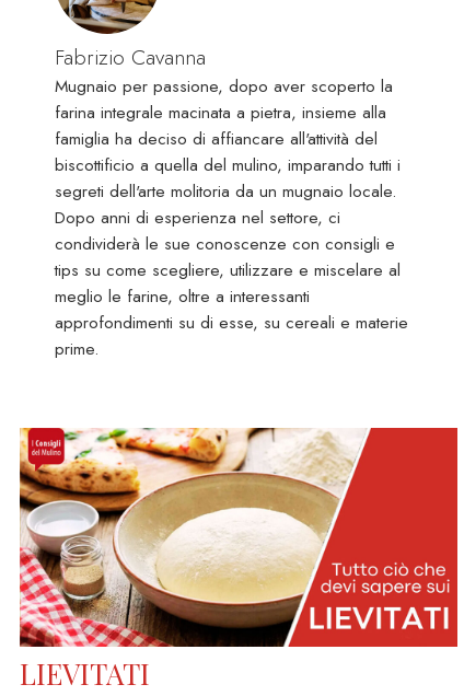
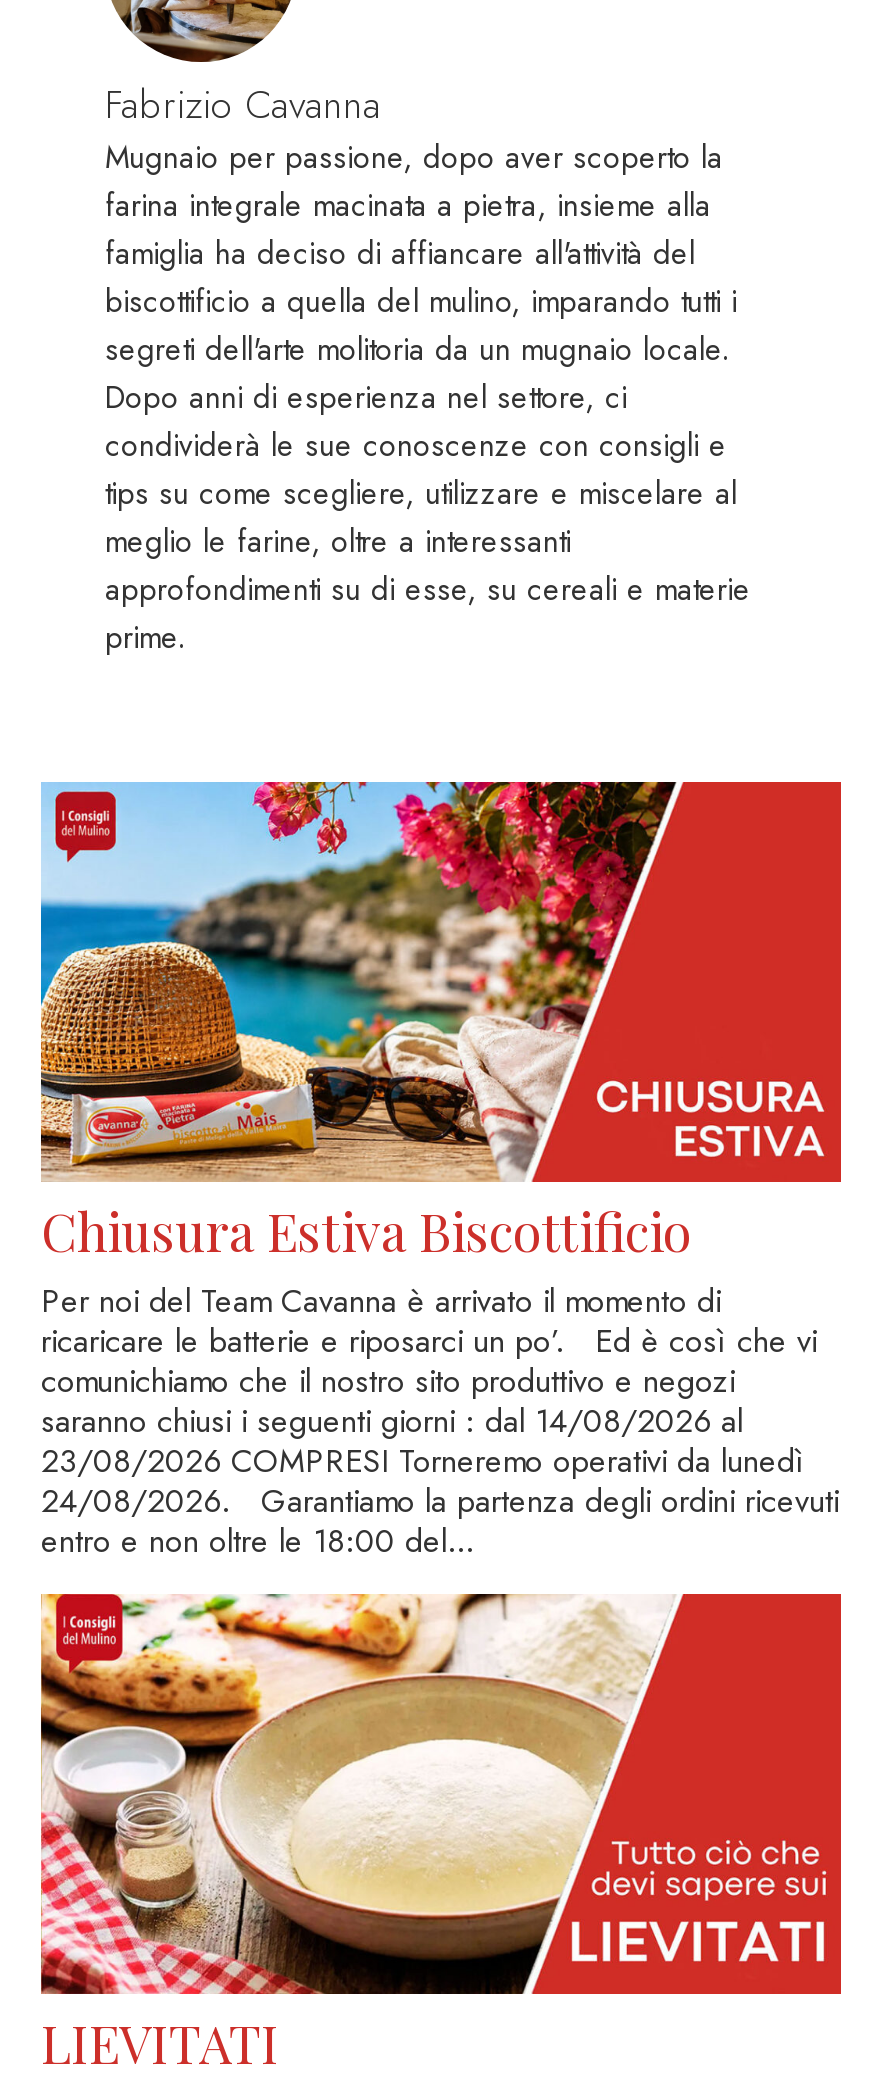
+ [image]
+ Chiusura Estiva Biscottificio
+ Per noi del Team Cavanna è arrivato il momento di
+ ricaricare le batterie e riposarci un po’. Ed è così che vi
+ comunichiamo che il nostro sito produttivo e negozi
+ saranno chiusi i seguenti giorni : dal 14/08/2026 al
+ 23/08/2026 COMPRESI Torneremo operativi da lunedì
+ 24/08/2026. Garantiamo la partenza degli ordini ricevuti
+ entro e non oltre le 18:00 del…
